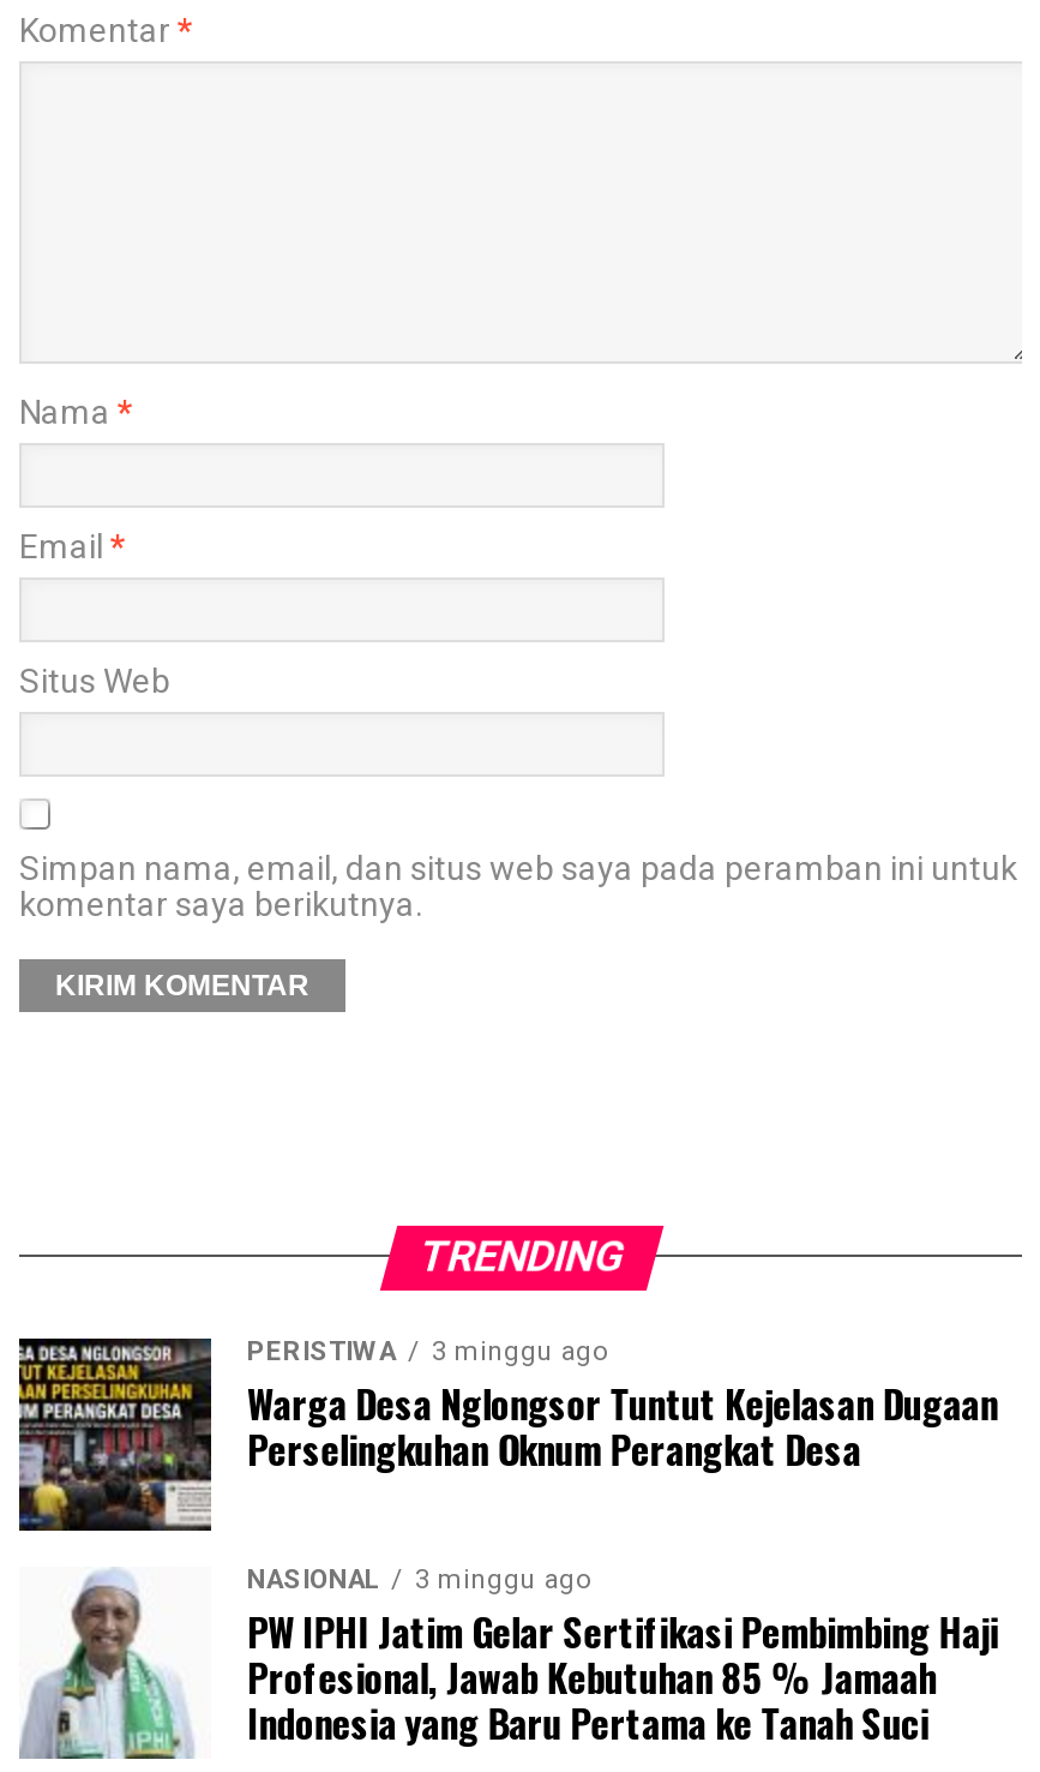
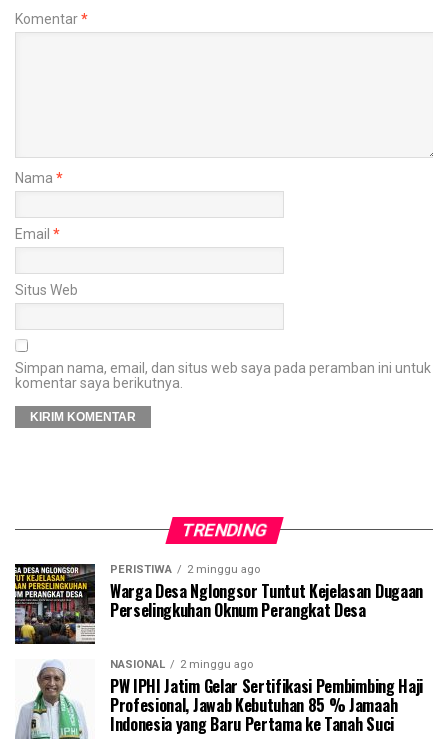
- PERISTIWA 3 minggu ago
+ PERISTIWA 2 minggu ago

- NASIONAL 3 minggu ago
+ NASIONAL 2 minggu ago
